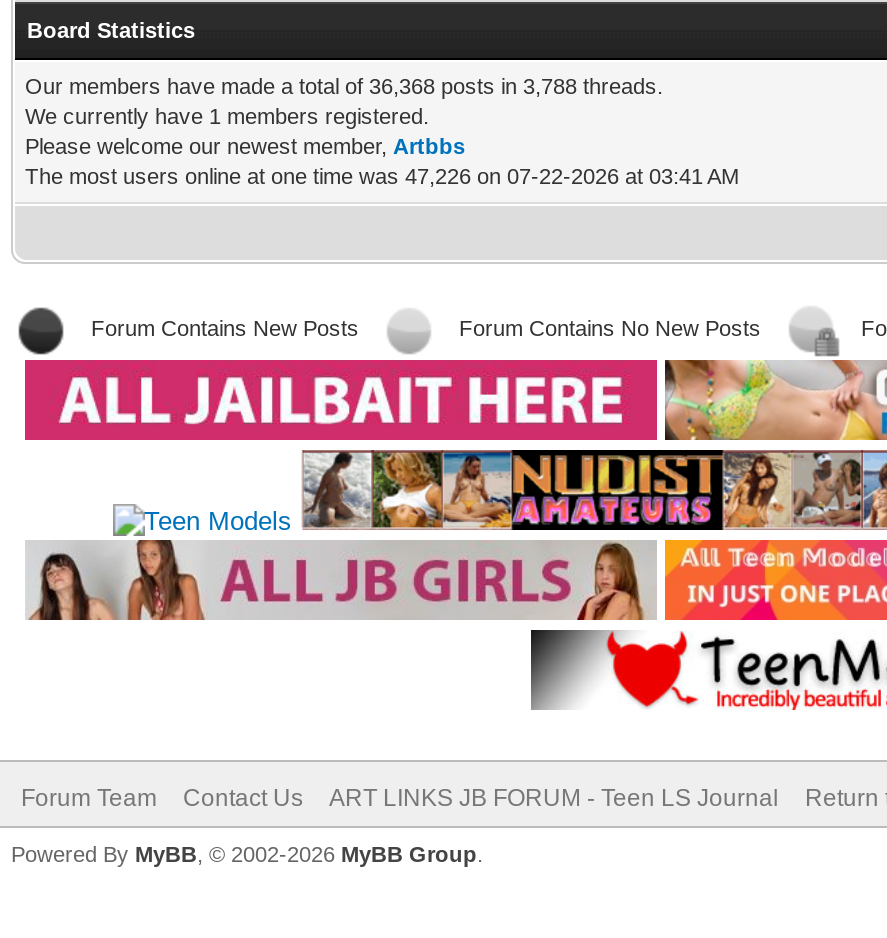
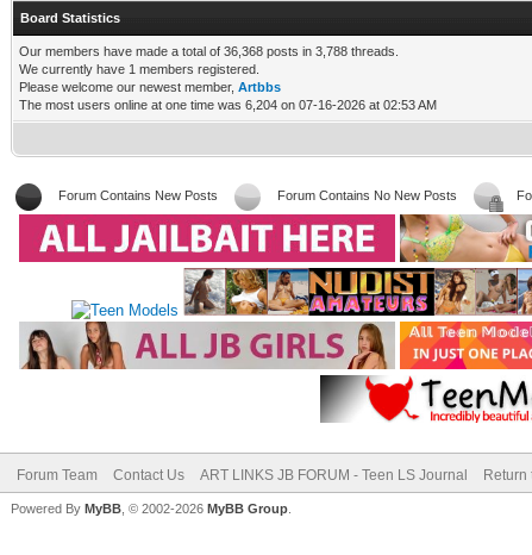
- The most users online at one time was 47,226 on 07-22-2026 at 03:41 AM
+ The most users online at one time was 6,204 on 07-16-2026 at 02:53 AM
